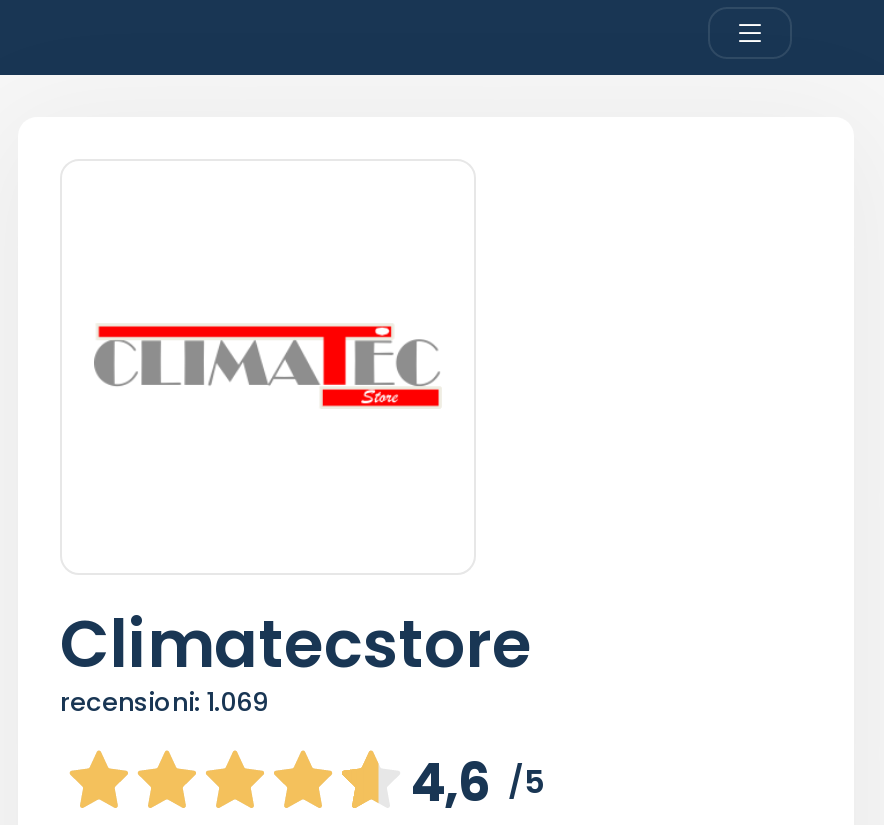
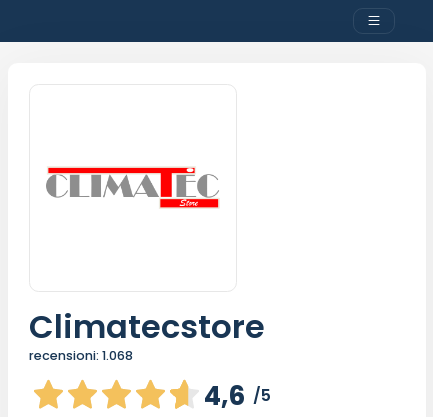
- recensioni: 1.069
+ recensioni: 1.068
